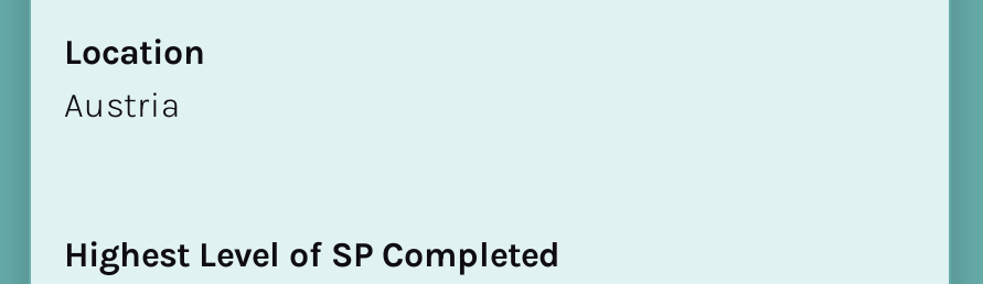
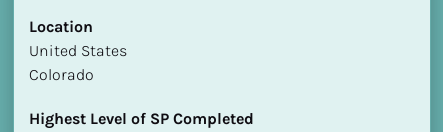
- Austria
+ United States
+ Colorado
